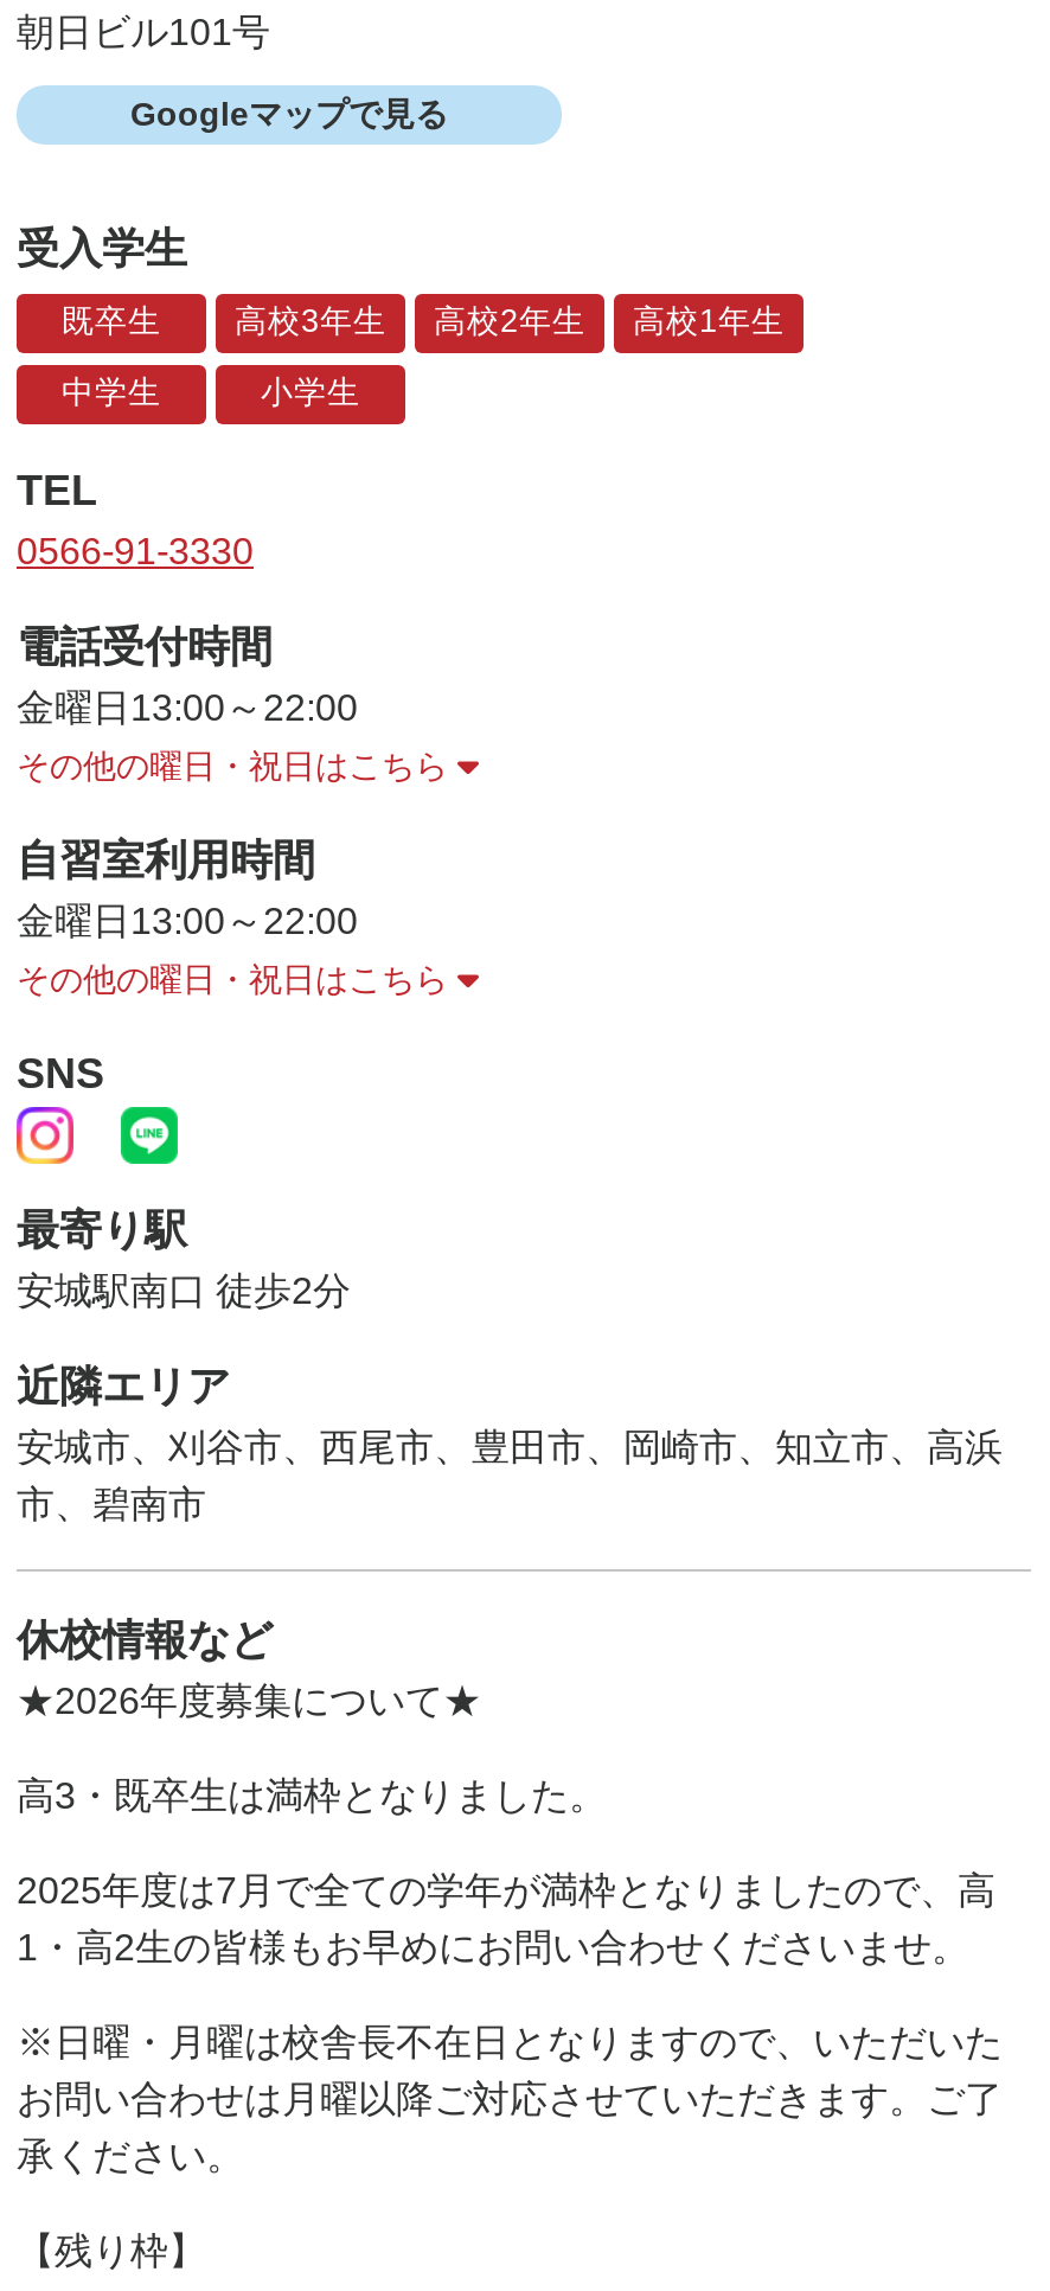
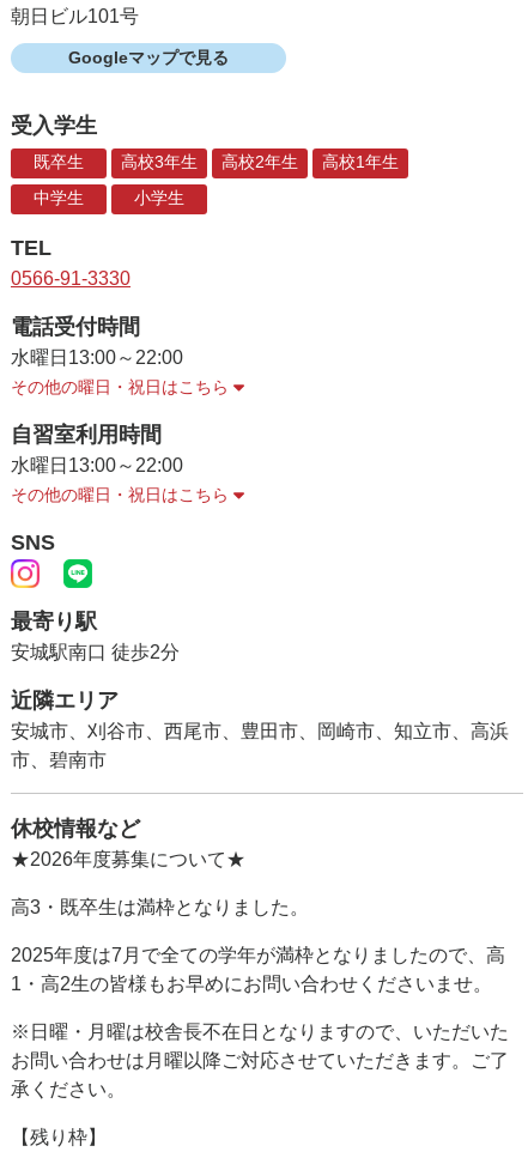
- 金曜日13:00～22:00
+ 水曜日13:00～22:00

- 金曜日13:00～22:00
+ 水曜日13:00～22:00
